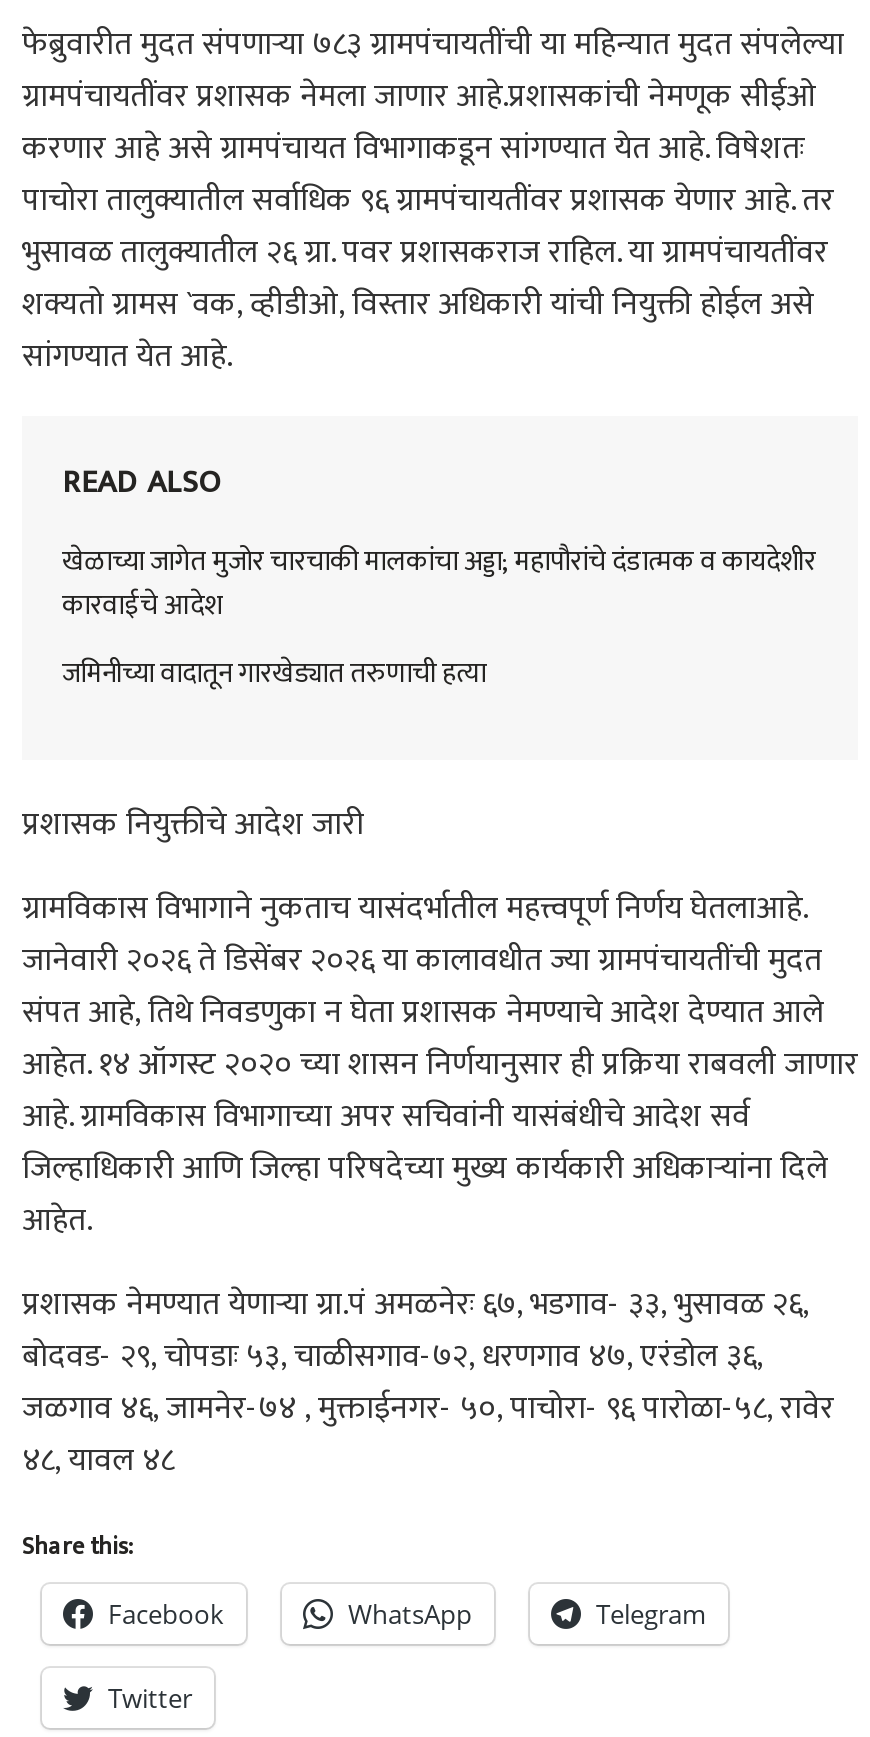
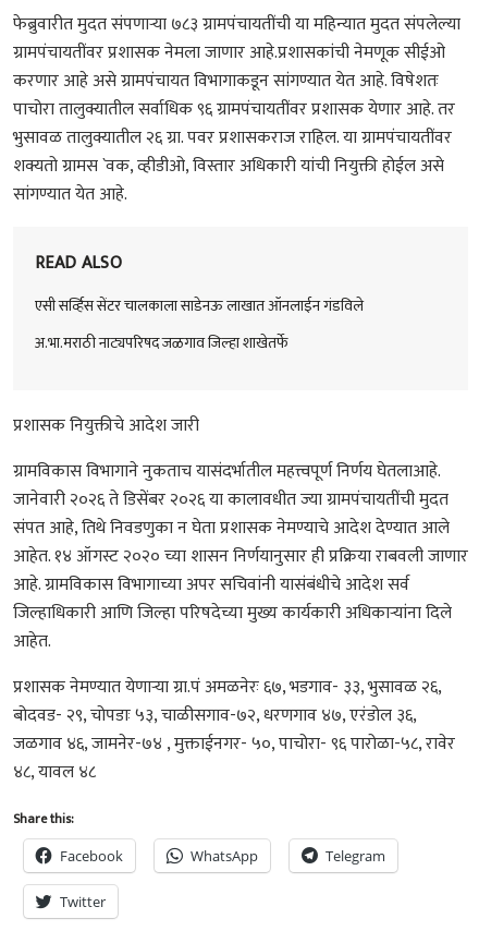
- खेळाच्या जागेत मुजोर चारचाकी मालकांचा अड्डा; महापौरांचे दंडात्मक व कायदेशीर
- कारवाईचे आदेश
+ एसी सर्व्हिस सेंटर चालकाला साडेनऊ लाखात ऑनलाईन गंडविले

- जमिनीच्या वादातून गारखेड्यात तरुणाची हत्या
+ अ.भा.मराठी नाट्यपरिषद जळगाव जिल्हा शाखेतर्फे
